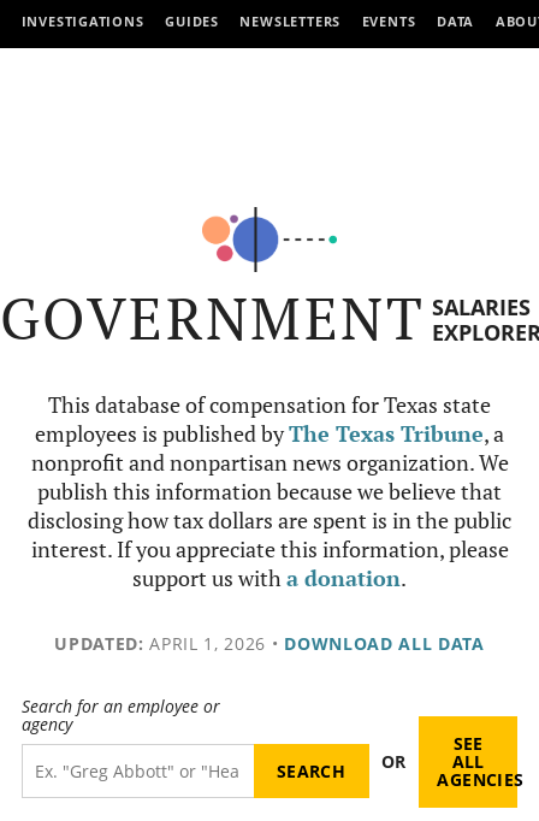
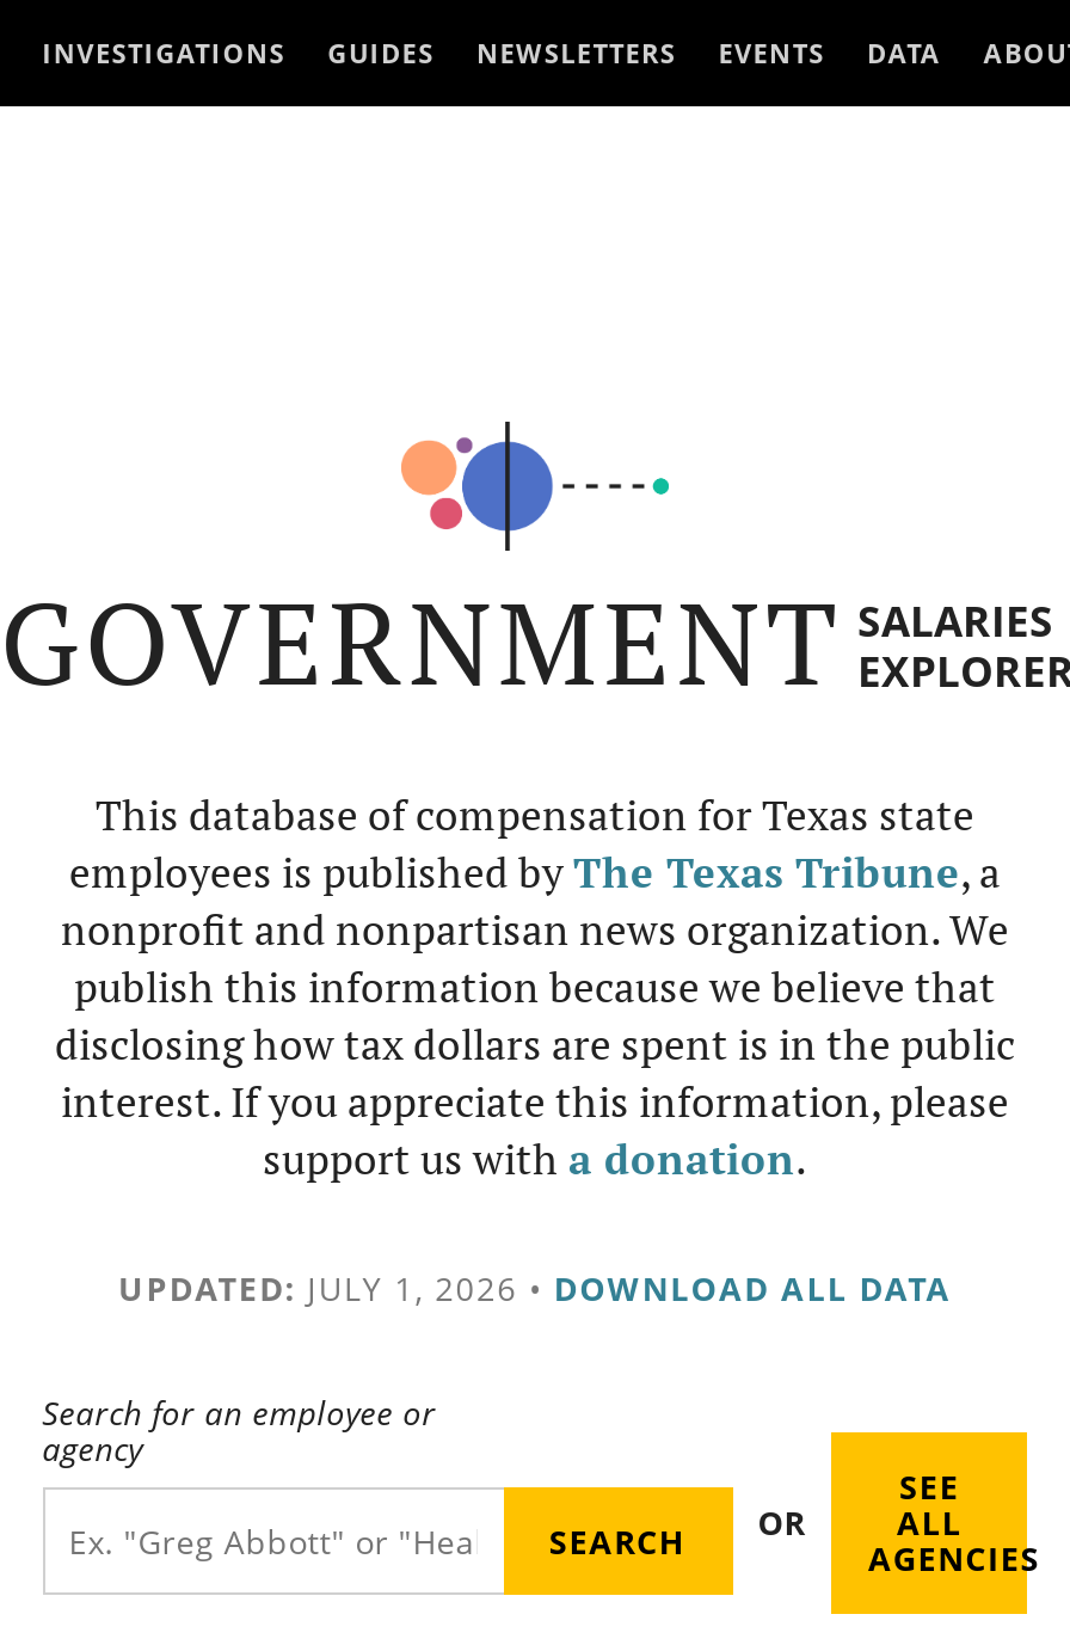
- UPDATED: APRIL 1, 2026 • DOWNLOAD ALL DATA
+ UPDATED: JULY 1, 2026 • DOWNLOAD ALL DATA
